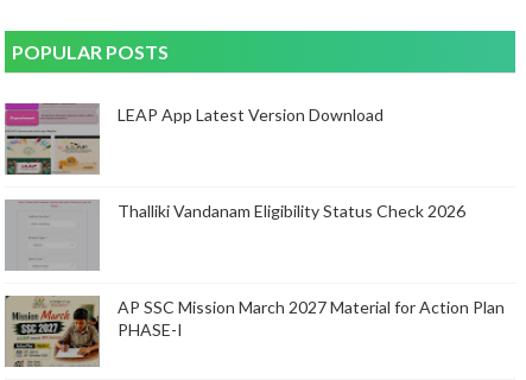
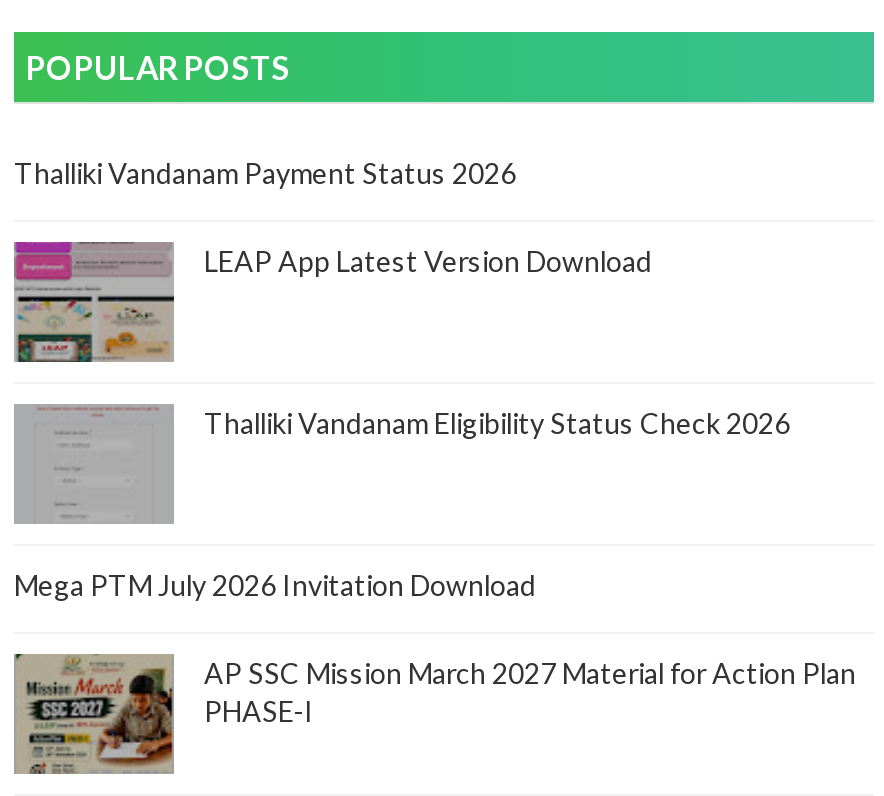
+ Thalliki Vandanam Payment Status 2026

+ Mega PTM July 2026 Invitation Download
